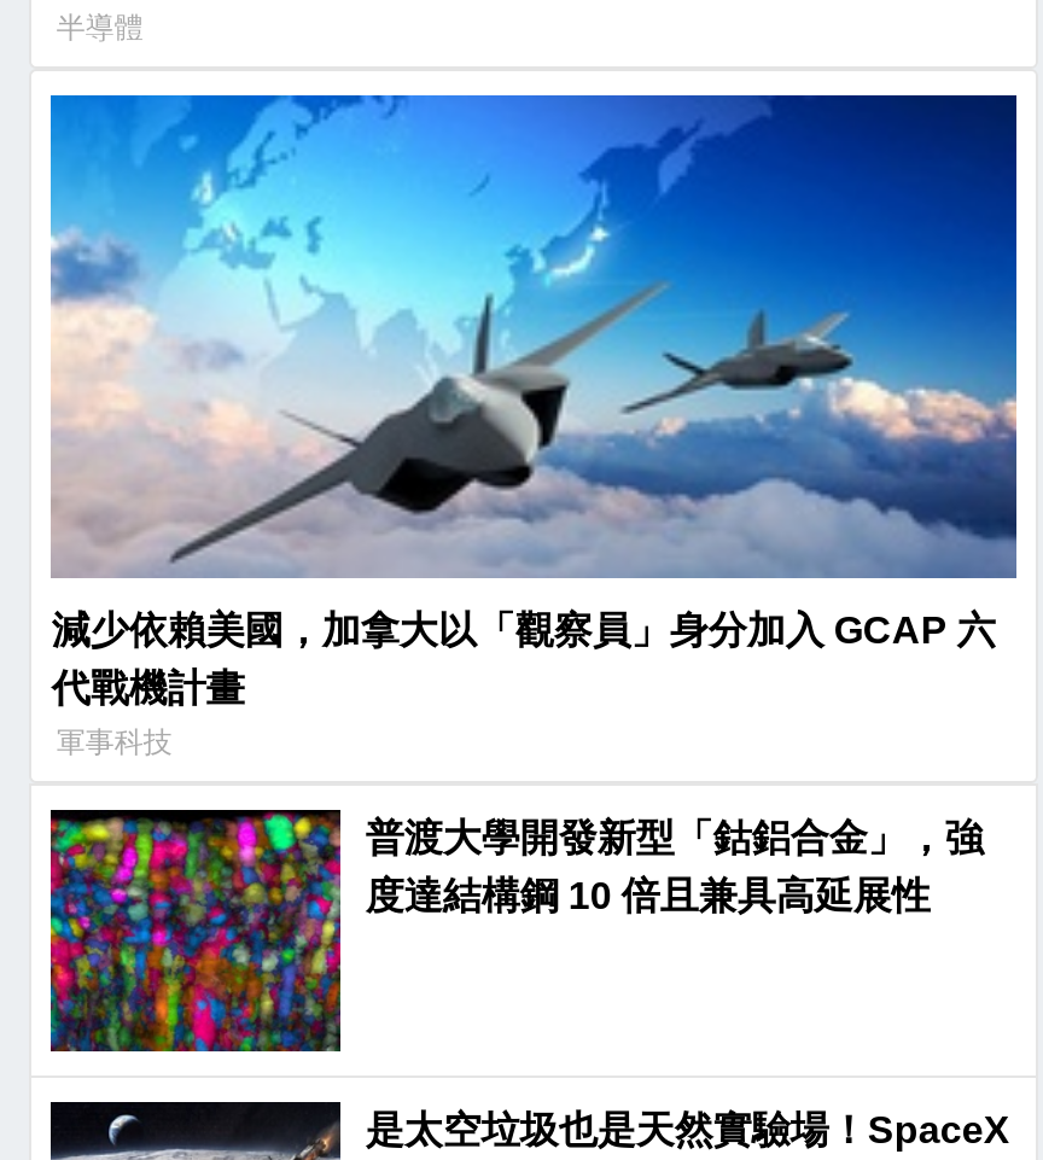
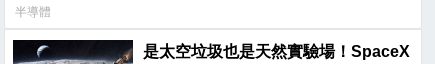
- [image]
- 減少依賴美國，加拿大以「觀察員」身分加入 GCAP 六
- 代戰機計畫
- 軍事科技
- 普渡大學開發新型「鈷鋁合金」，強
- 度達結構鋼 10 倍且兼具高延展性

- [image]
